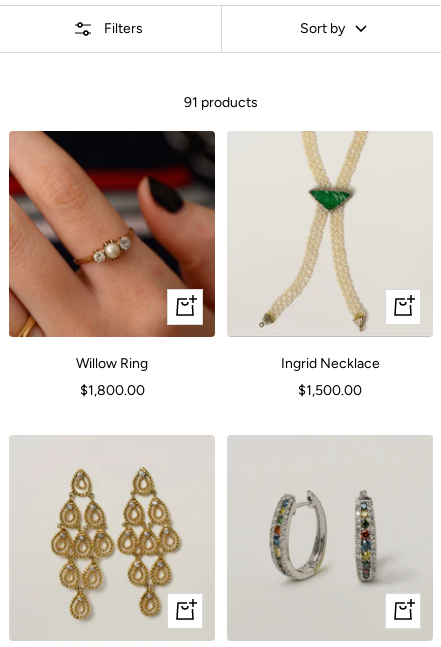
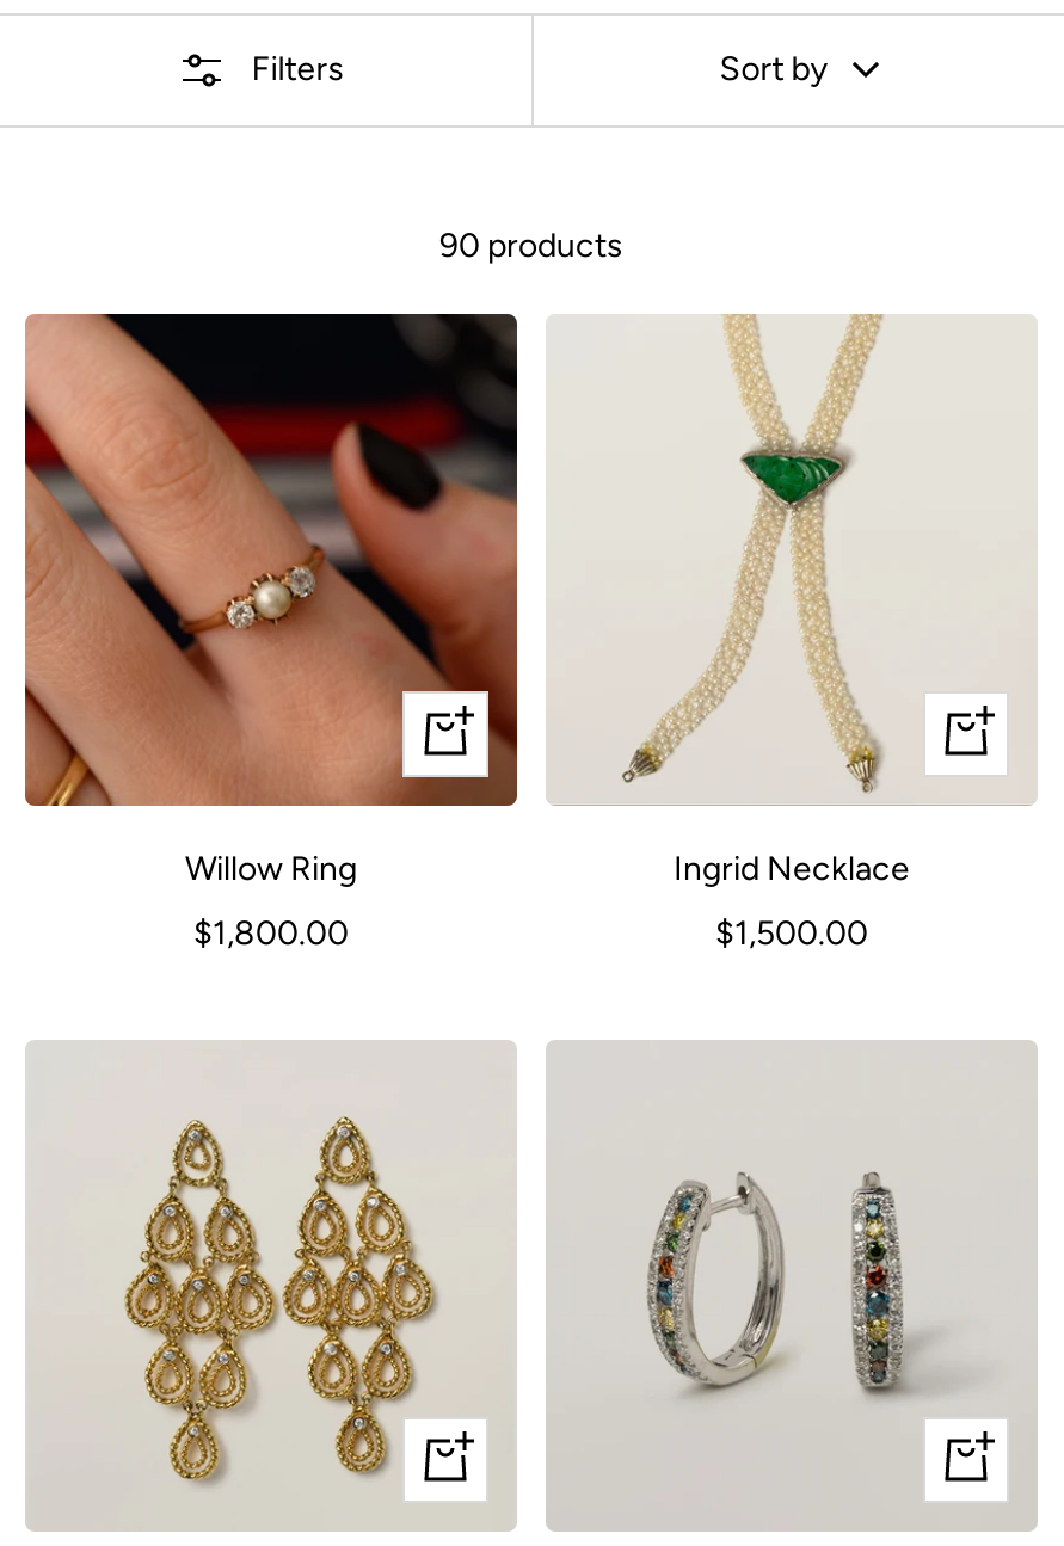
- 91 products
+ 90 products
